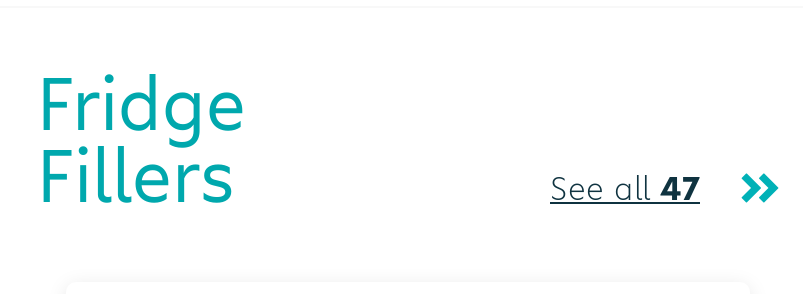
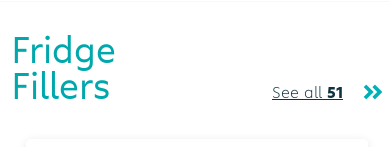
- See all 47
+ See all 51
